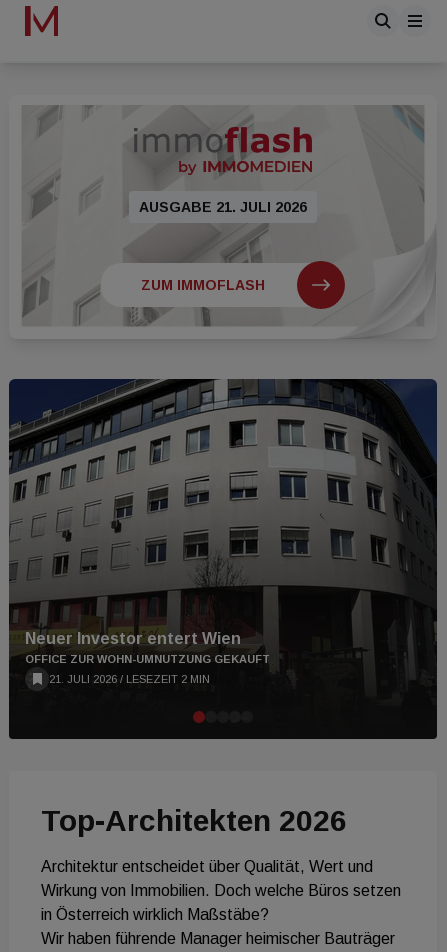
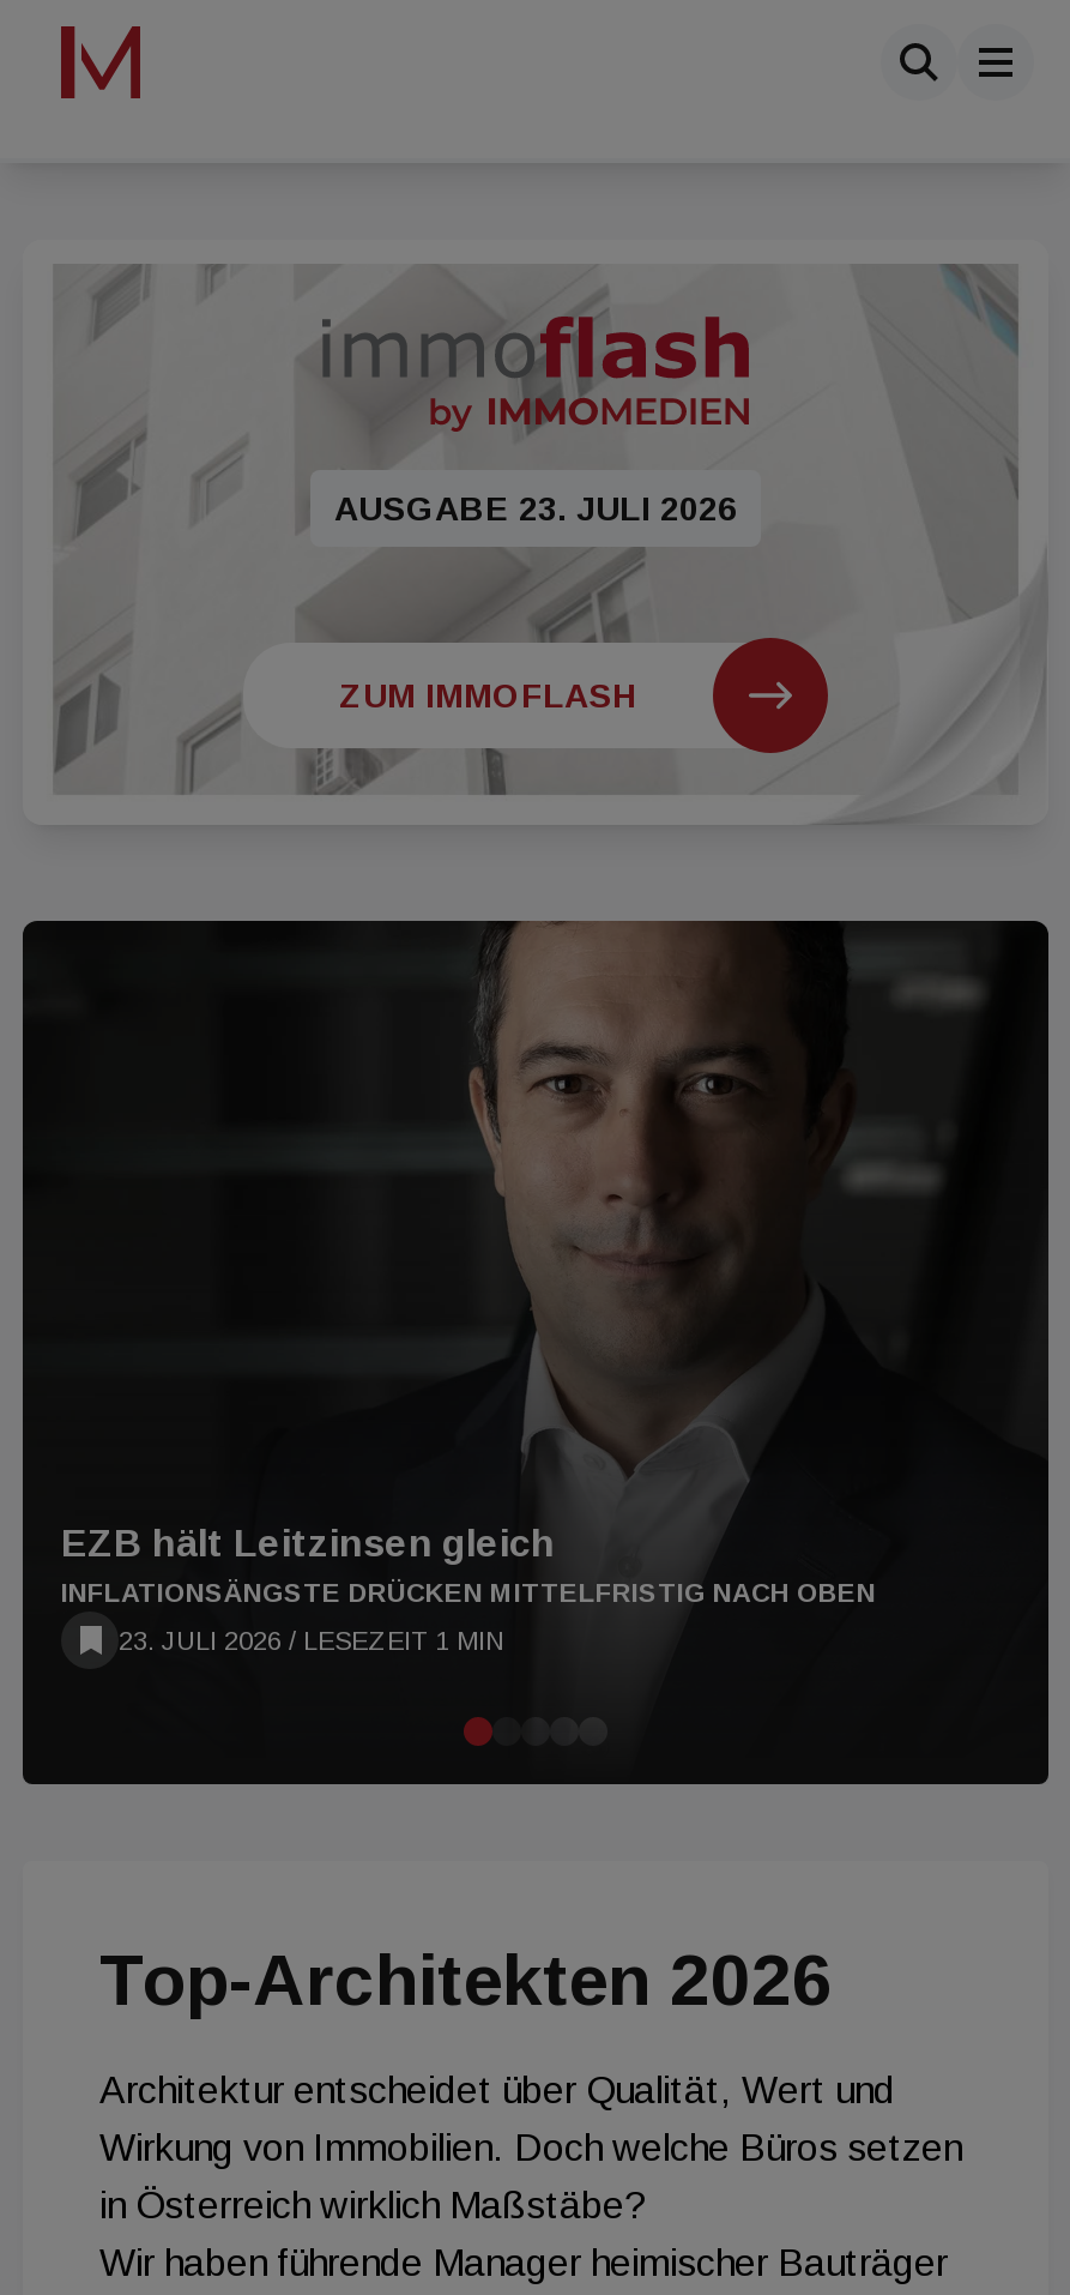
- AUSGABE 21. JULI 2026
+ AUSGABE 23. JULI 2026

- [image]
- Neuer Investor entert Wien
- OFFICE ZUR WOHN-UMNUTZUNG GEKAUFT
+ [image]
+ EZB hält Leitzinsen gleich
+ INFLATIONSÄNGSTE DRÜCKEN MITTELFRISTIG NACH OBEN

- 21. JULI 2026 / LESEZEIT 2 MIN
+ 23. JULI 2026 / LESEZEIT 1 MIN
